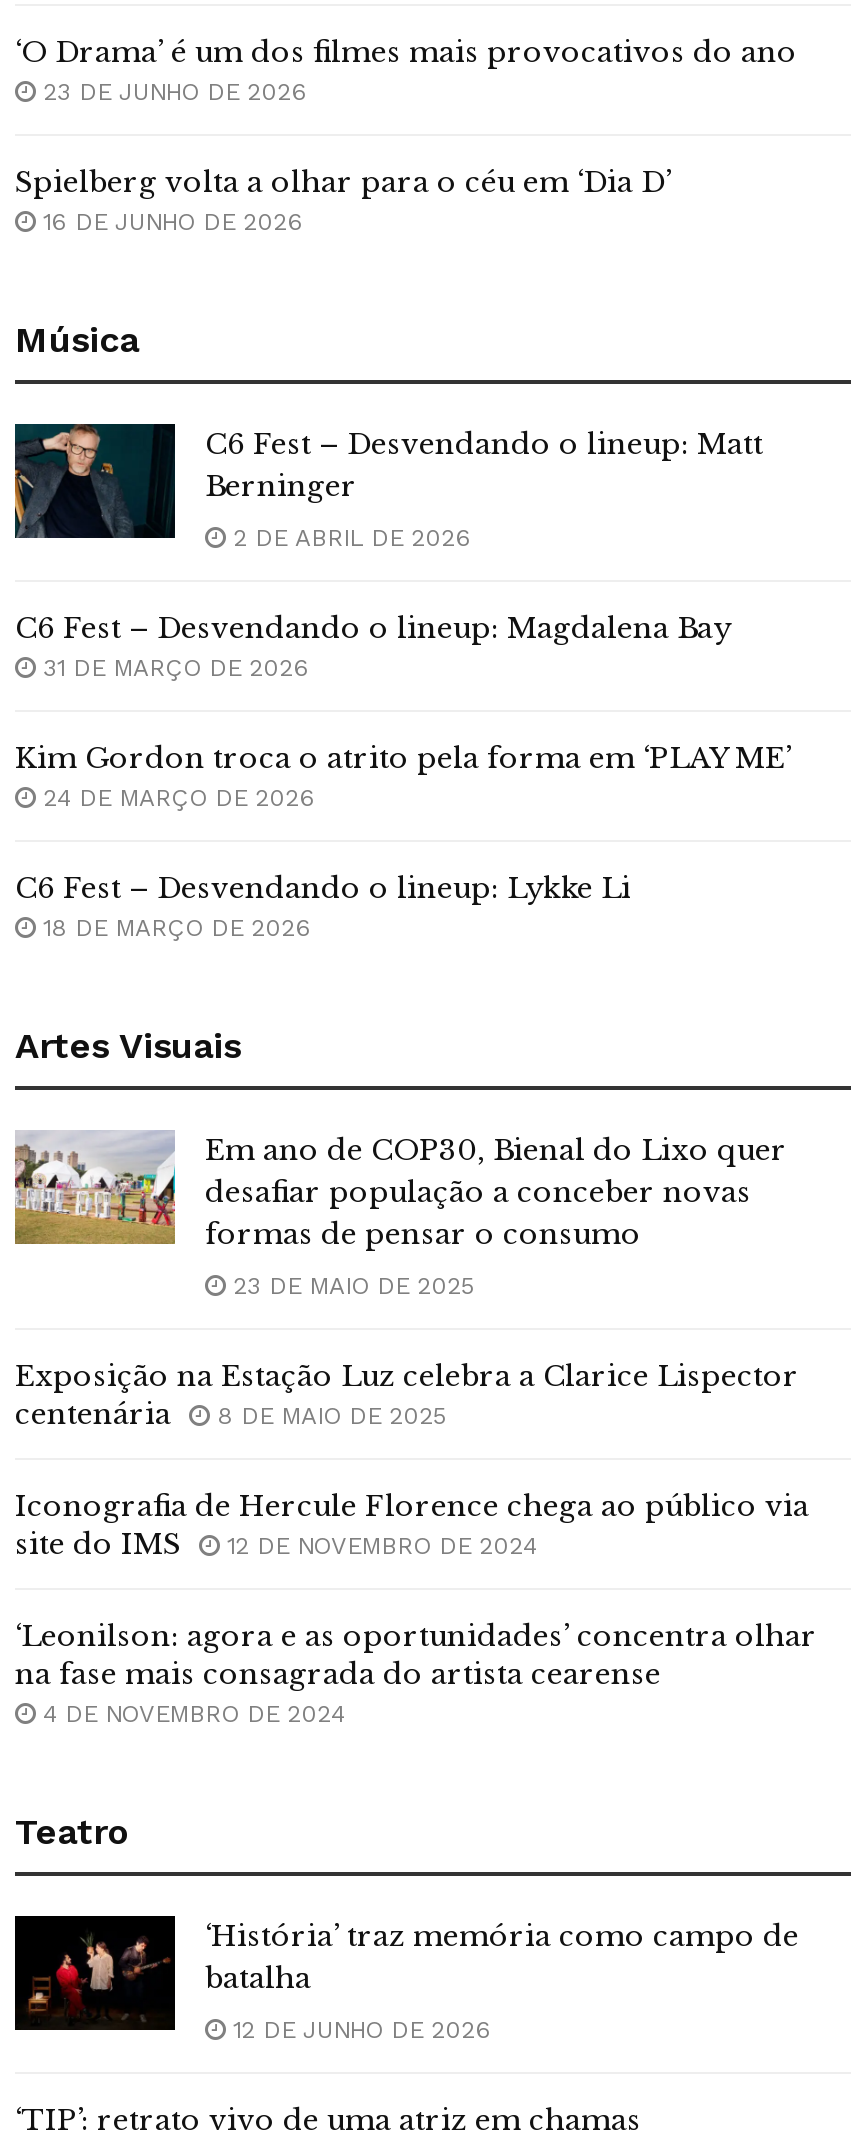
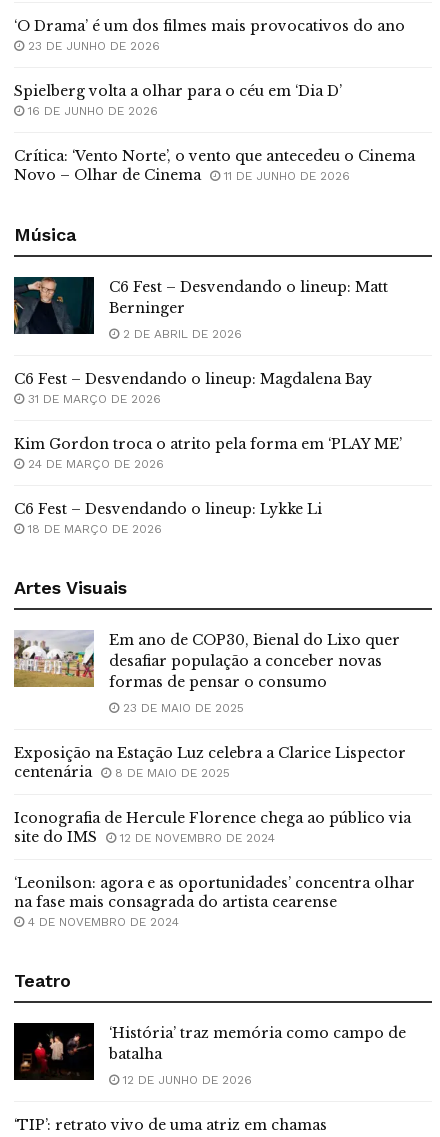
+ Crítica: ‘Vento Norte’, o vento que antecedeu o Cinema
+ Novo – Olhar de Cinema
+ 11 DE JUNHO DE 2026
